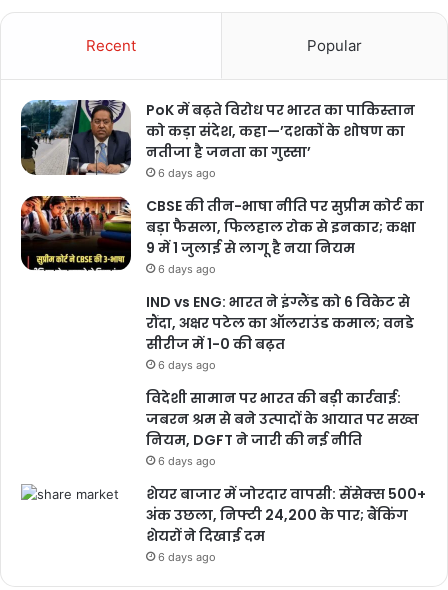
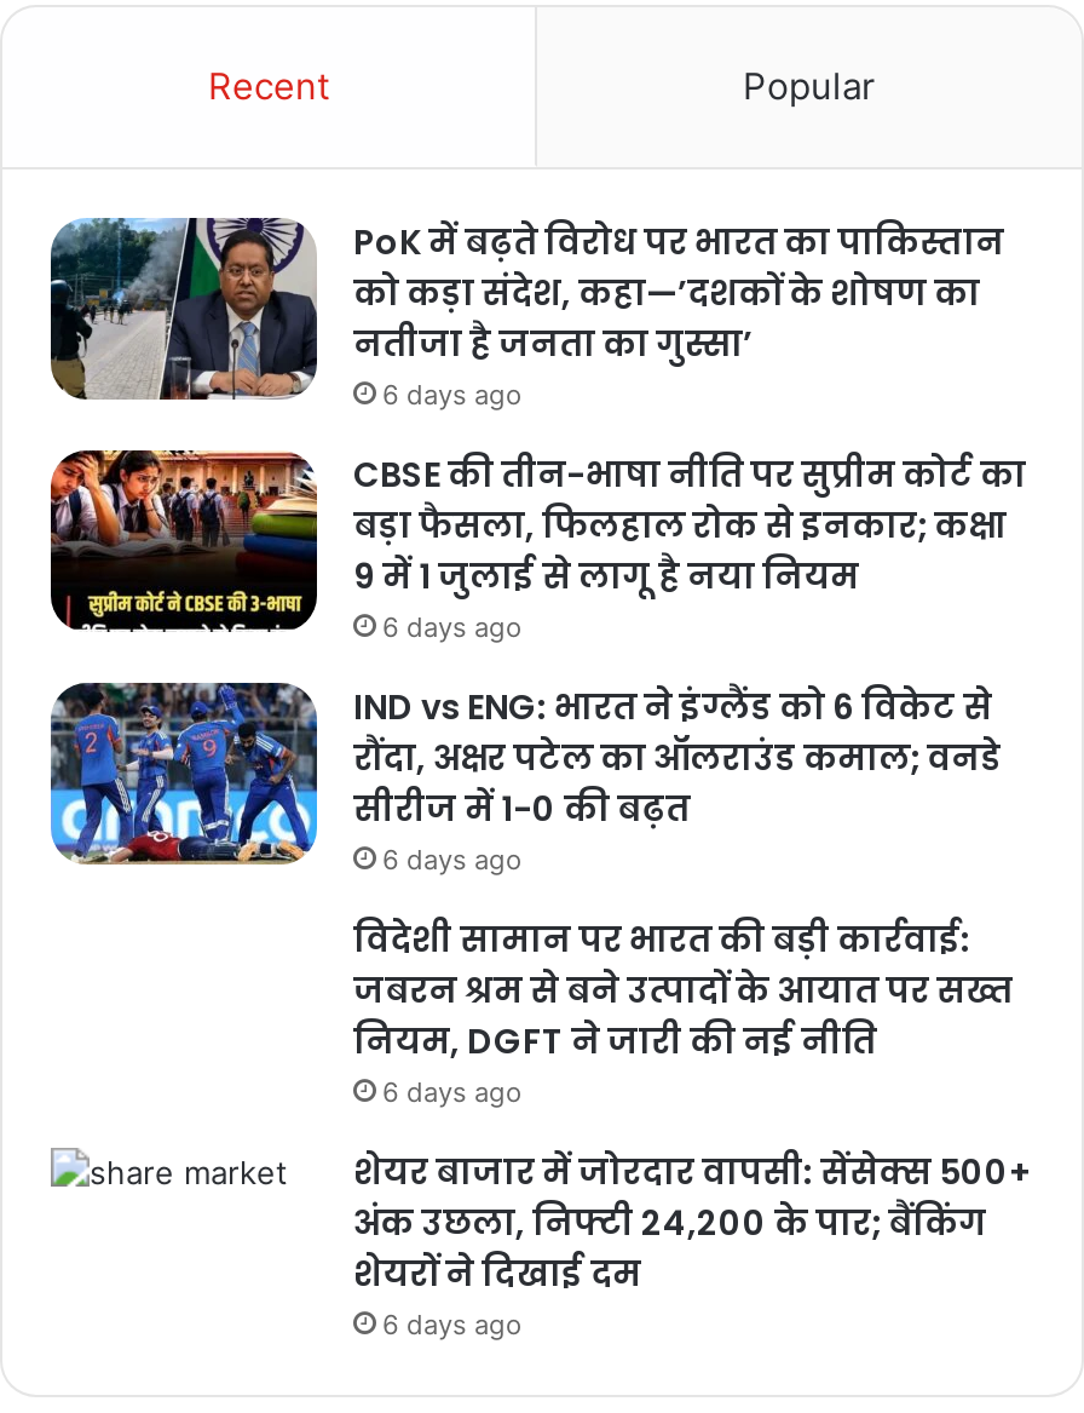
+ [image]
